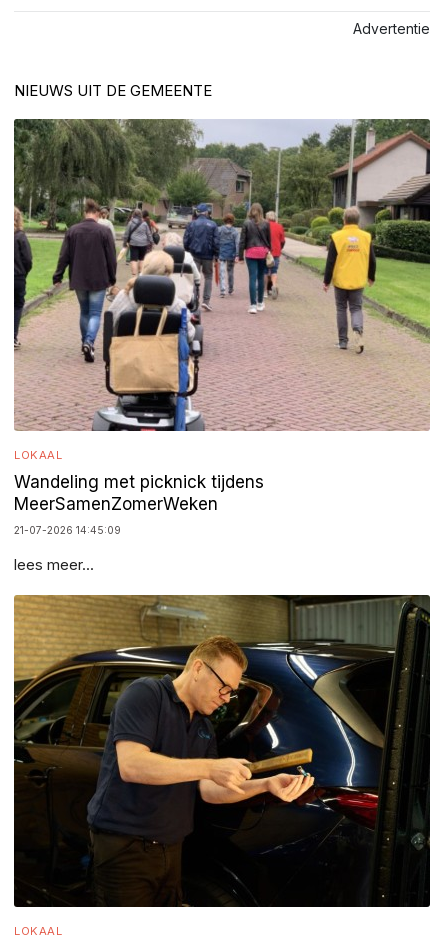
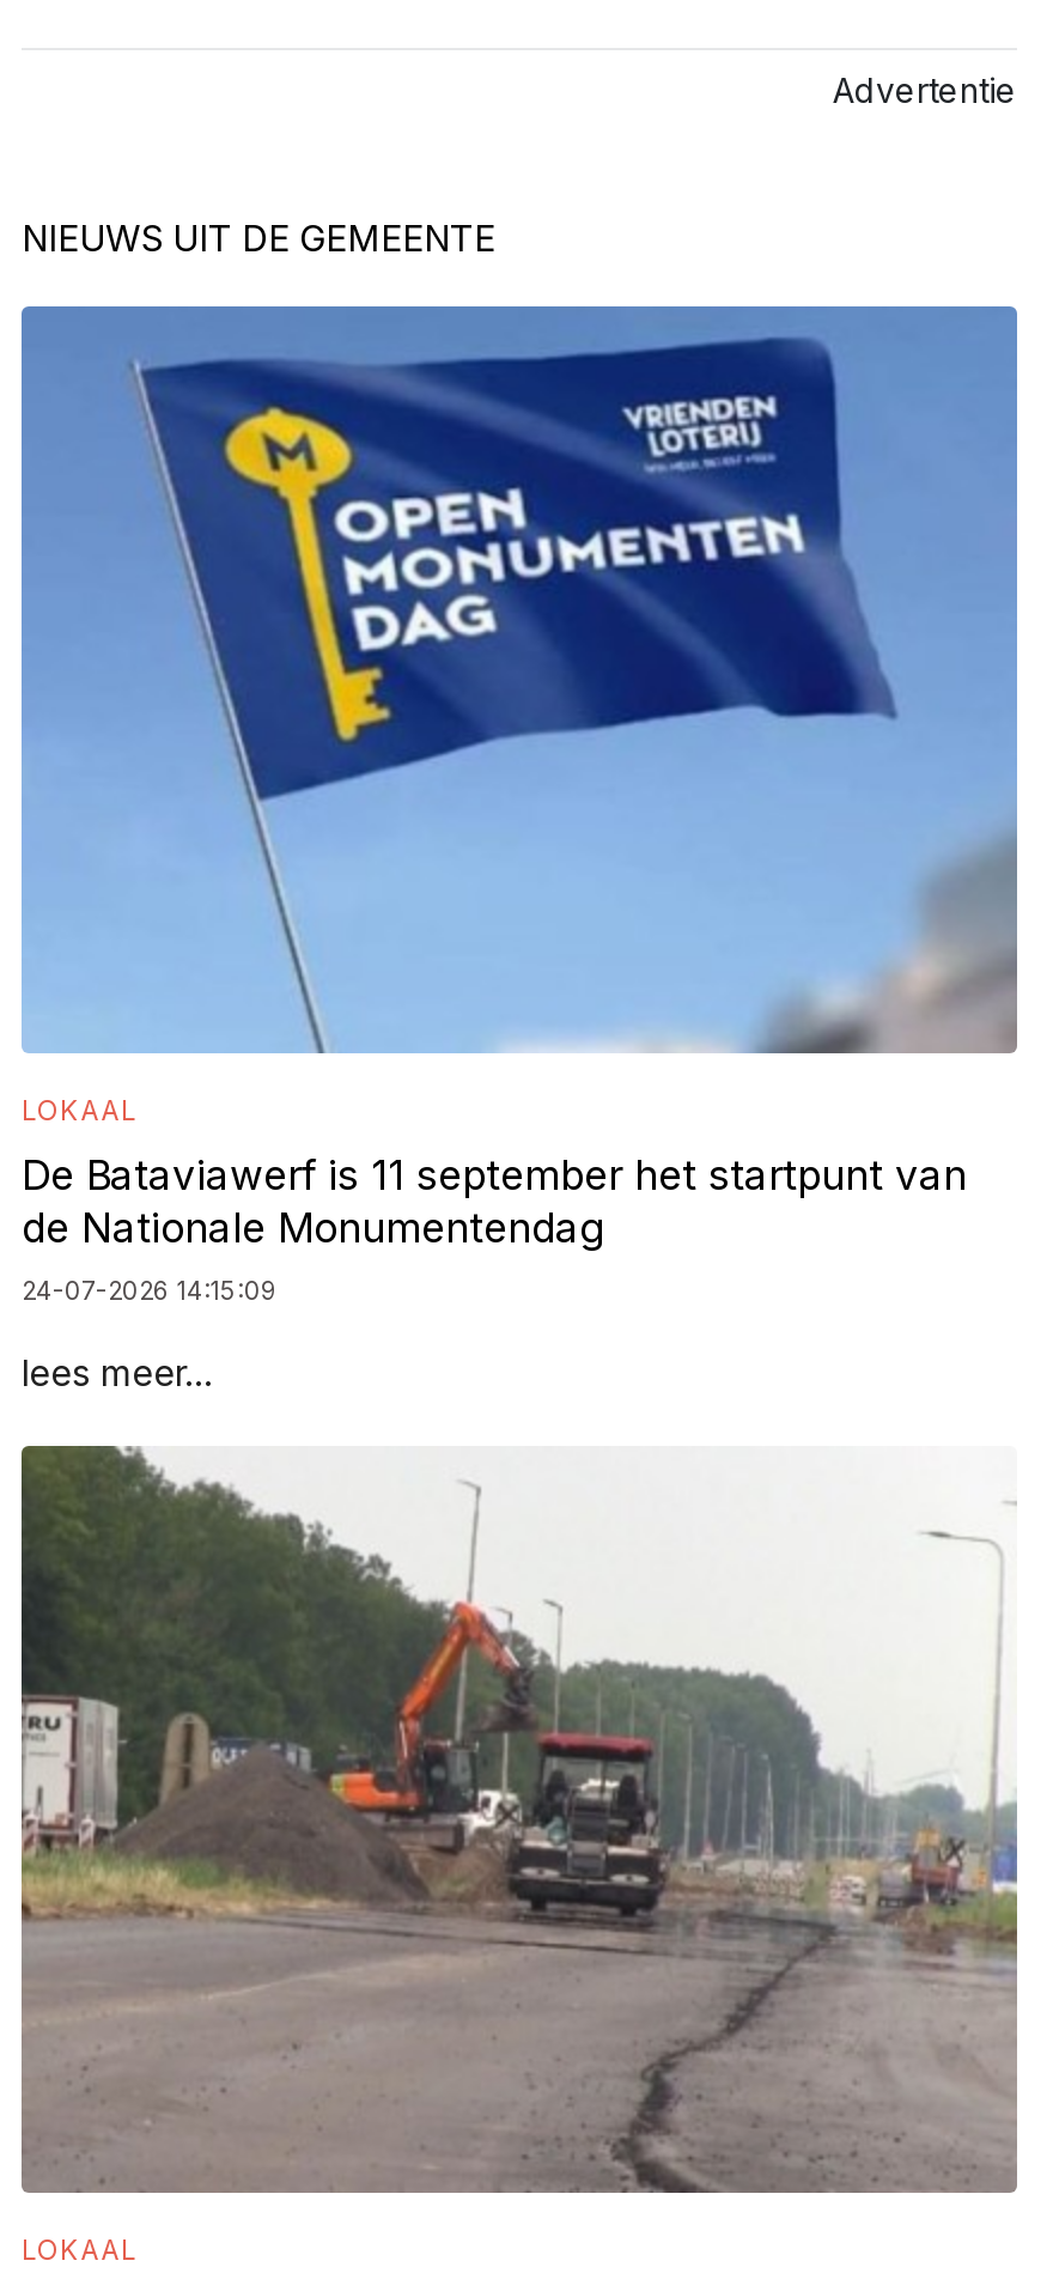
- [image]
+ [image]

- Wandeling met picknick tijdens
- MeerSamenZomerWeken
+ De Bataviawerf is 11 september het startpunt van
+ de Nationale Monumentendag

- 21-07-2026 14:45:09
+ 24-07-2026 14:15:09

- [image]
+ [image]
